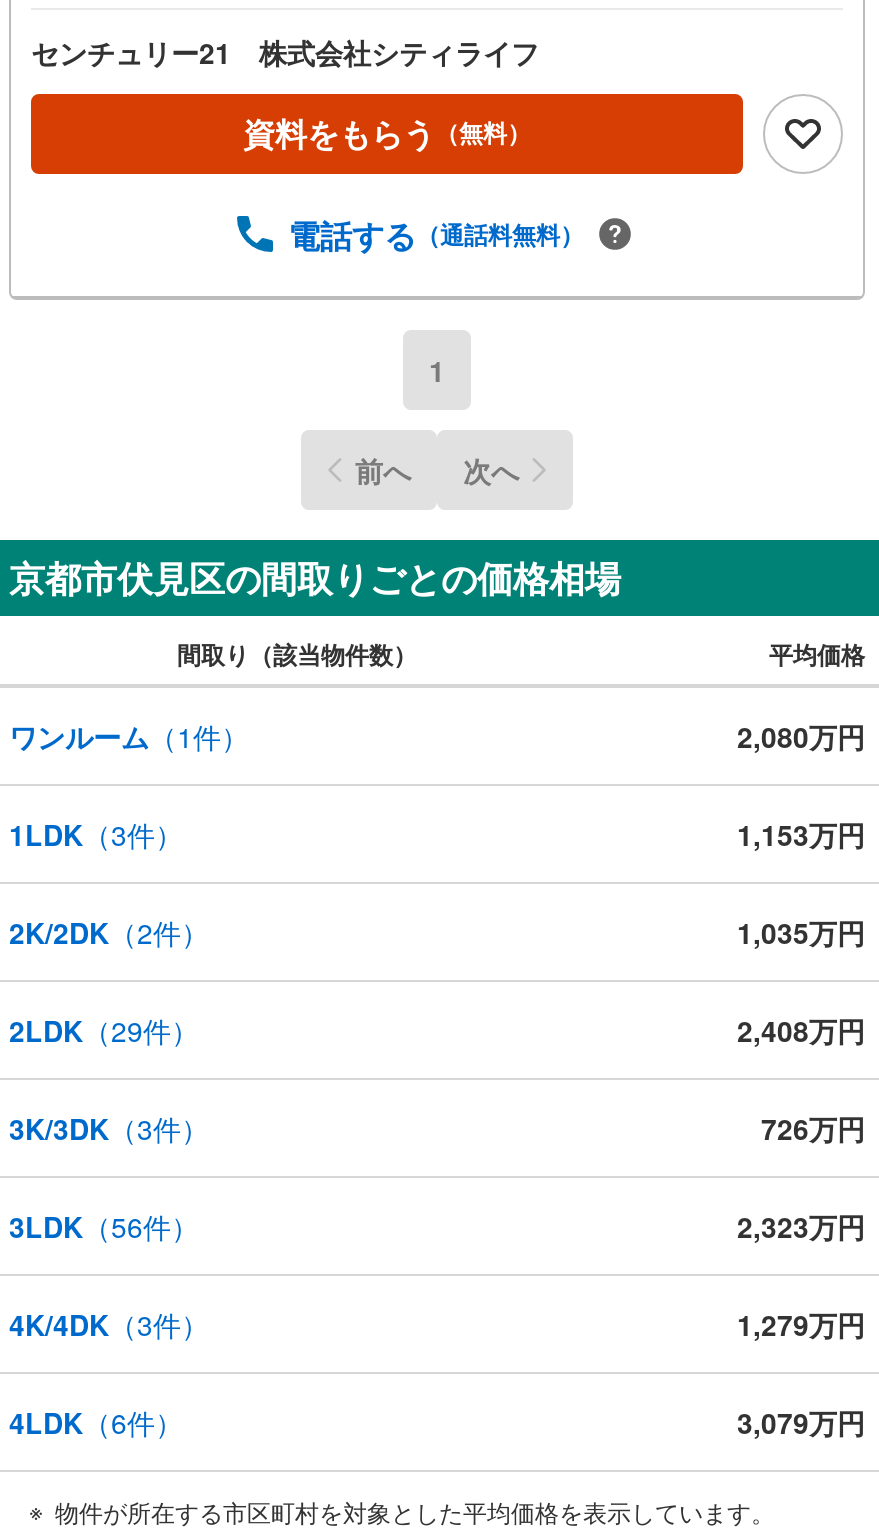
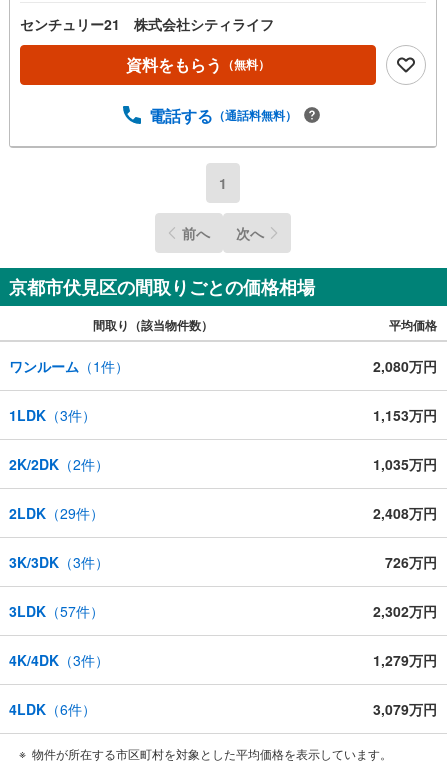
- 3LDK（56件）
+ 3LDK（57件）

- 2,323万円
+ 2,302万円
